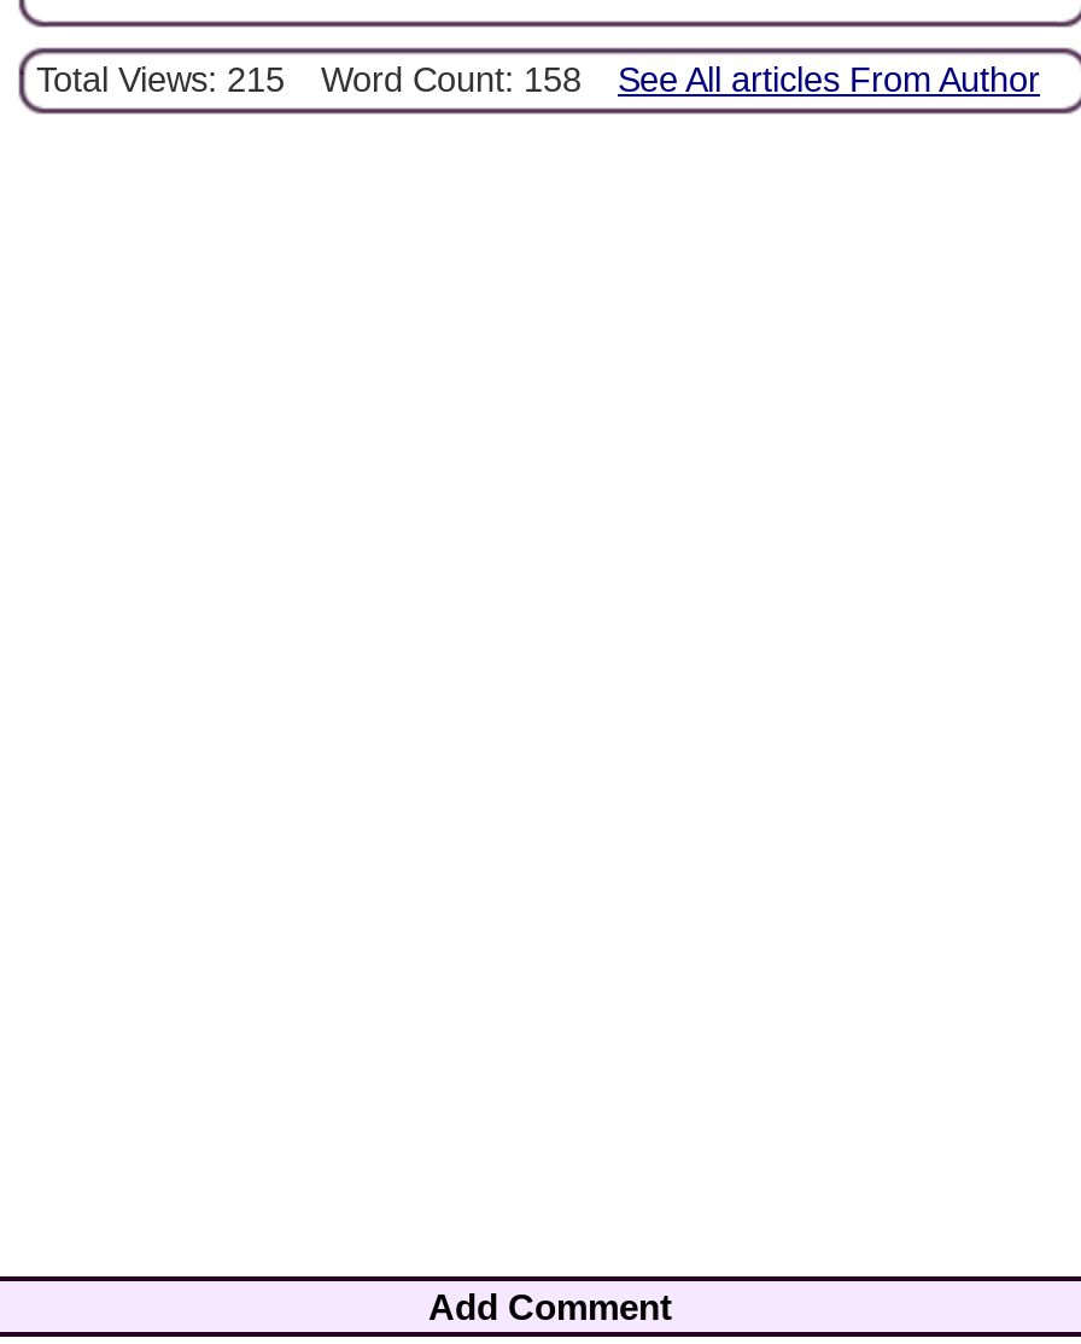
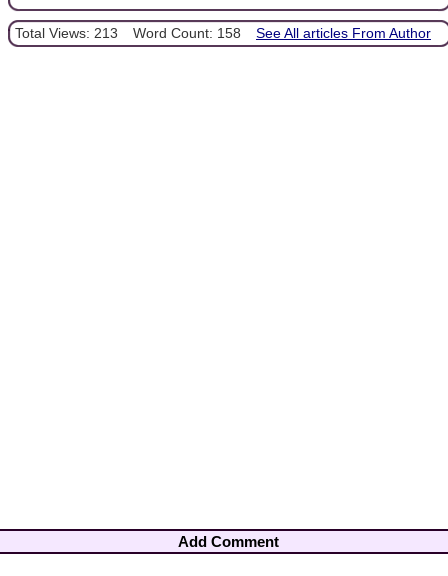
- Total Views: 215 Word Count: 158 See All articles From Author
+ Total Views: 213 Word Count: 158 See All articles From Author
